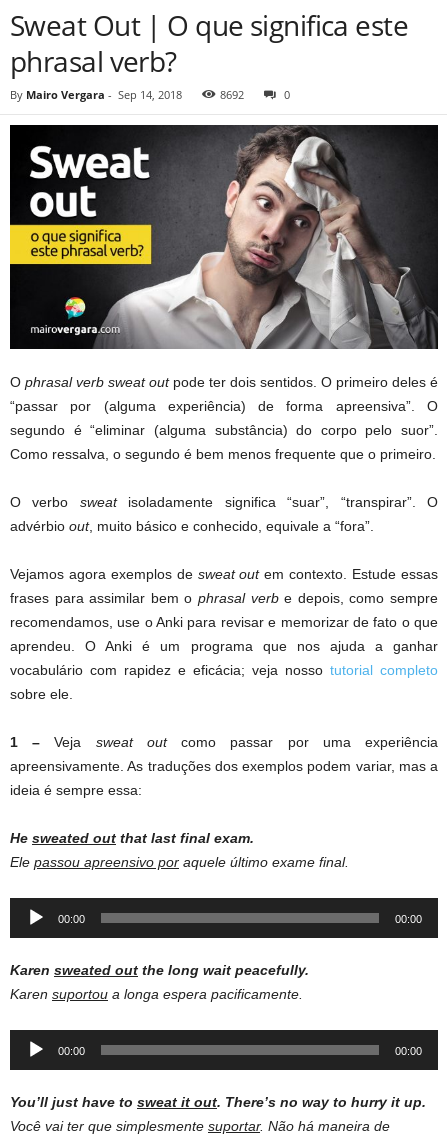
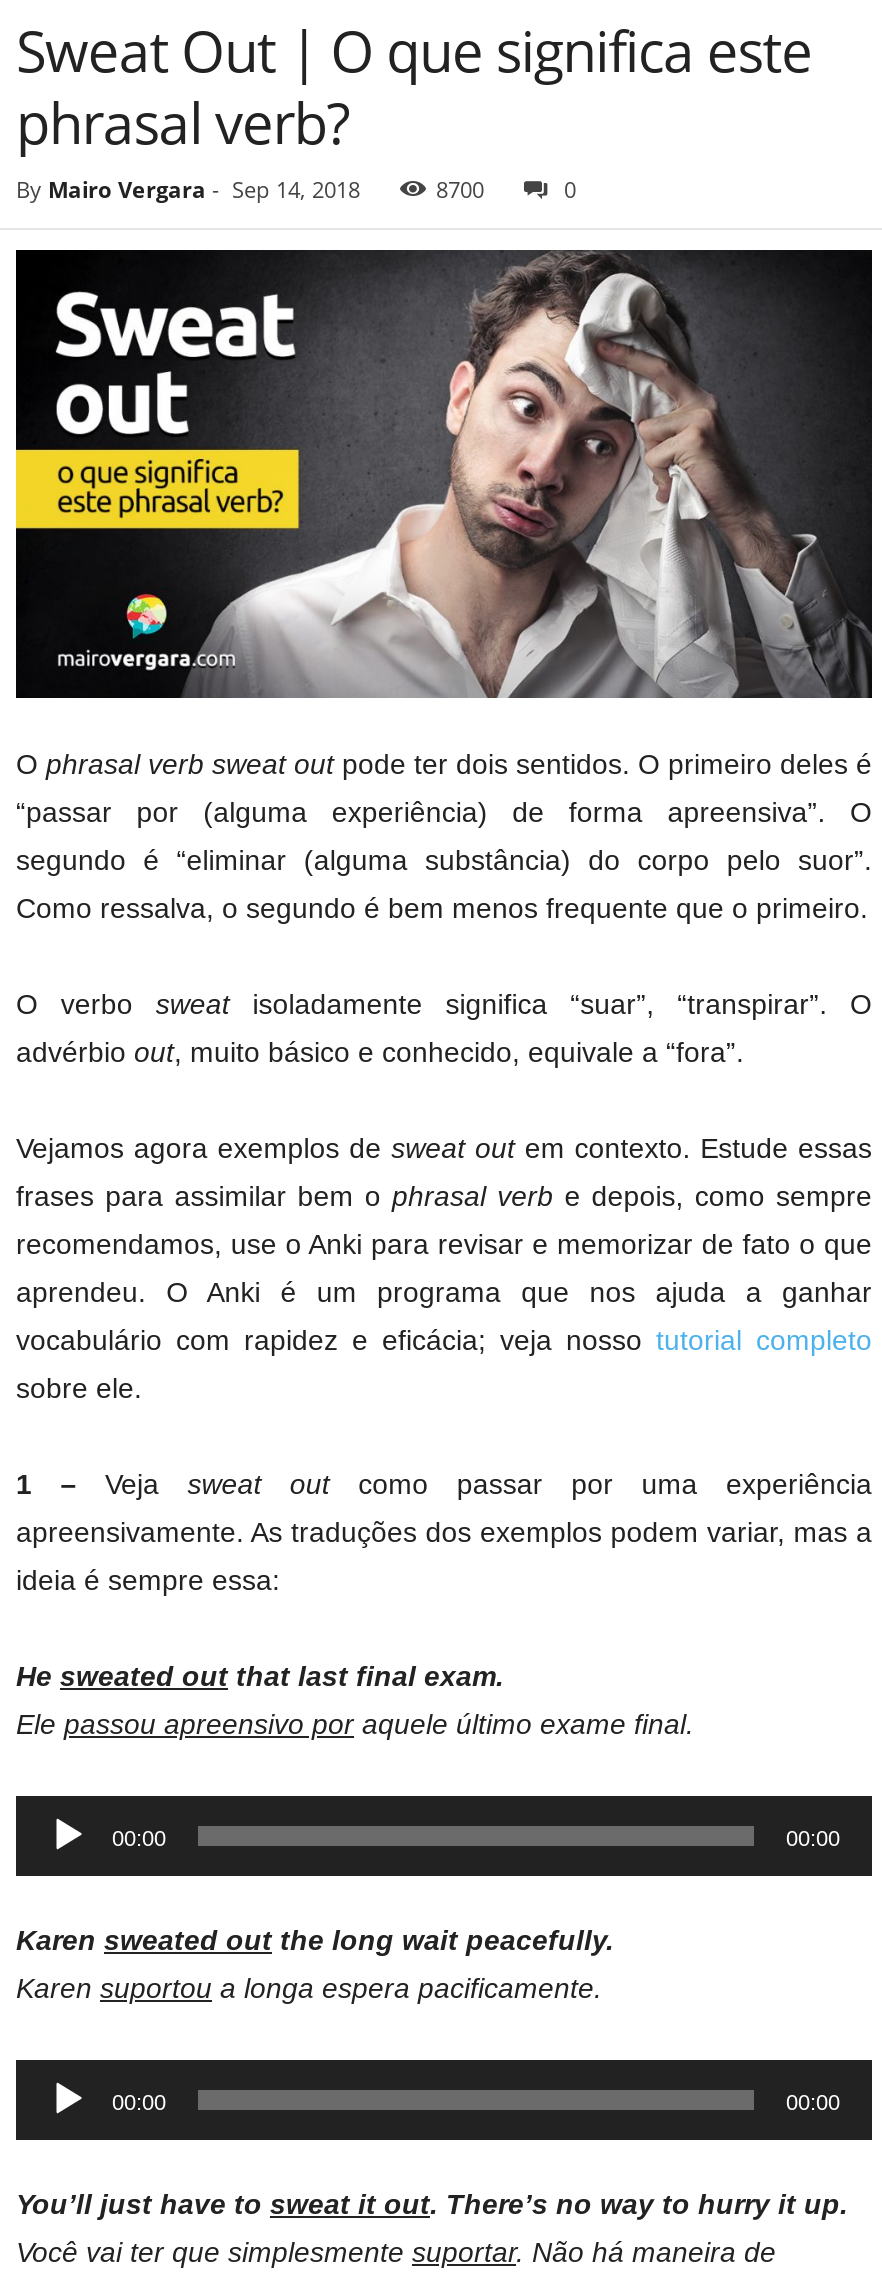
- 8692
+ 8700
